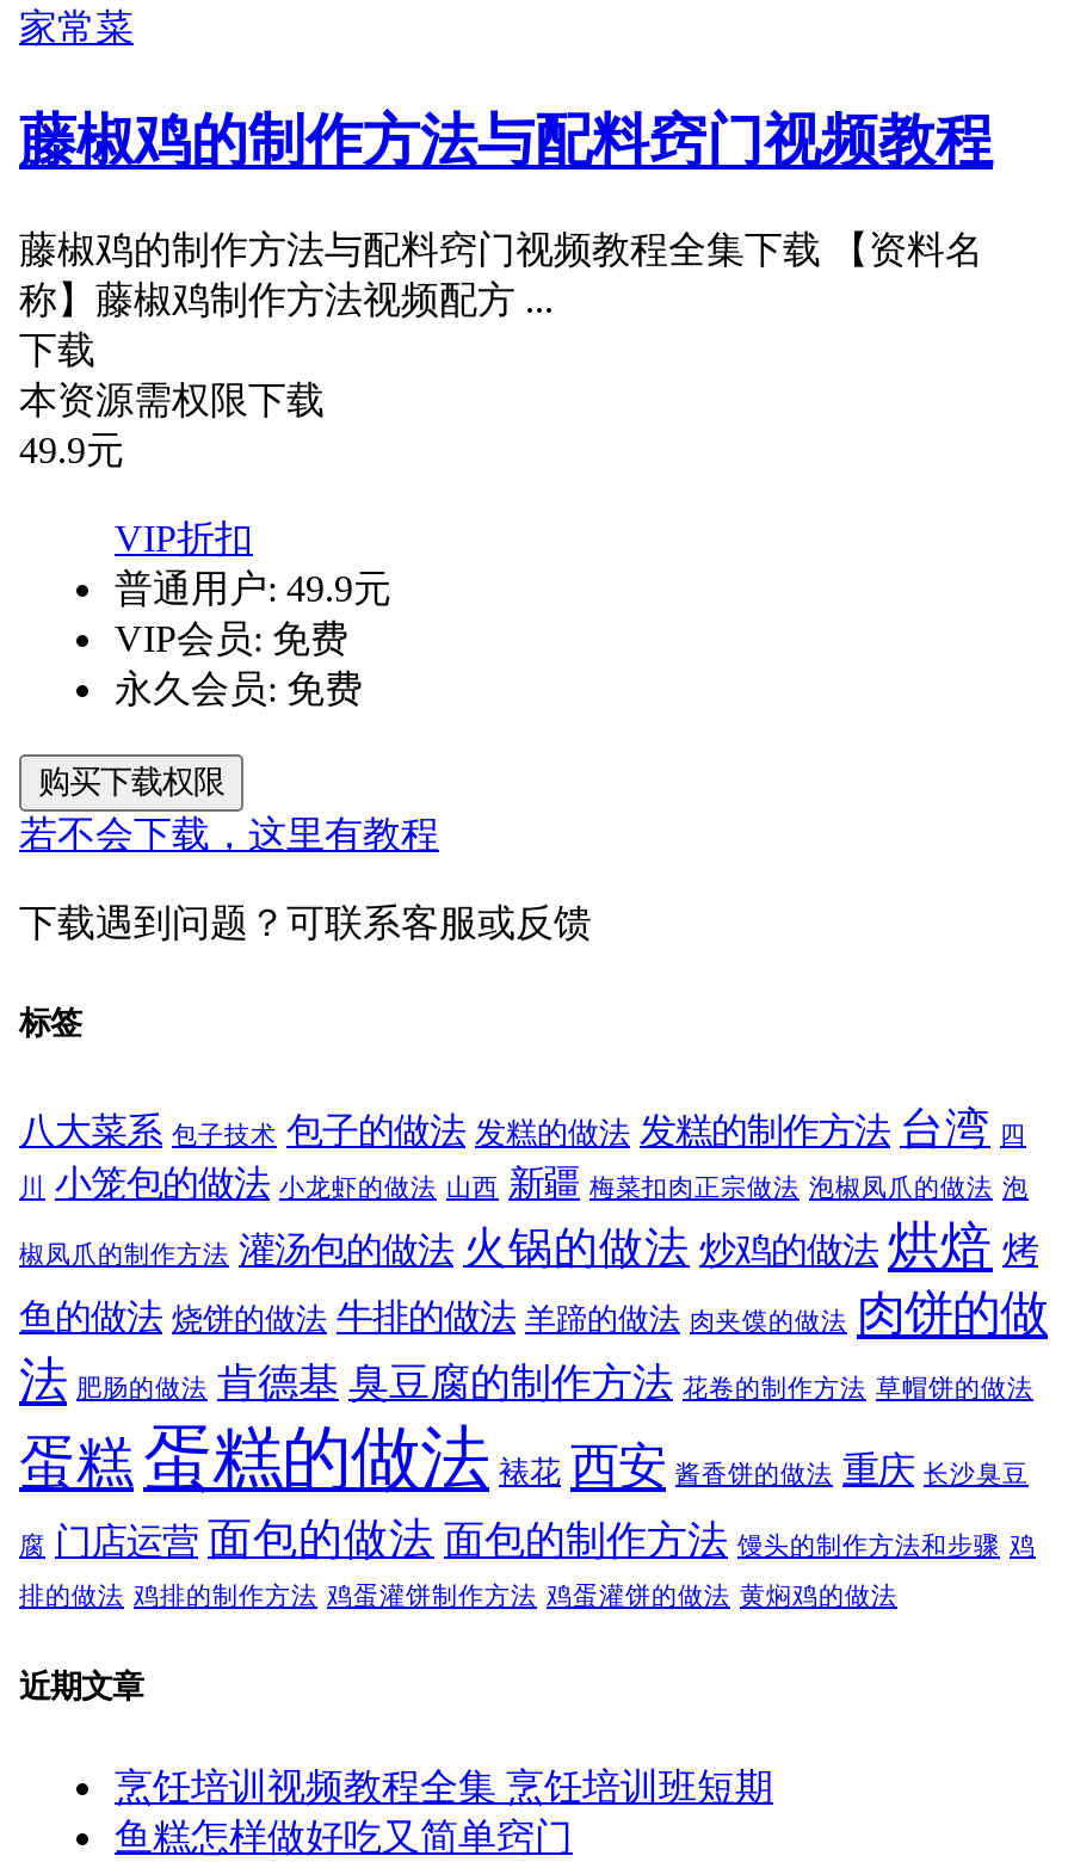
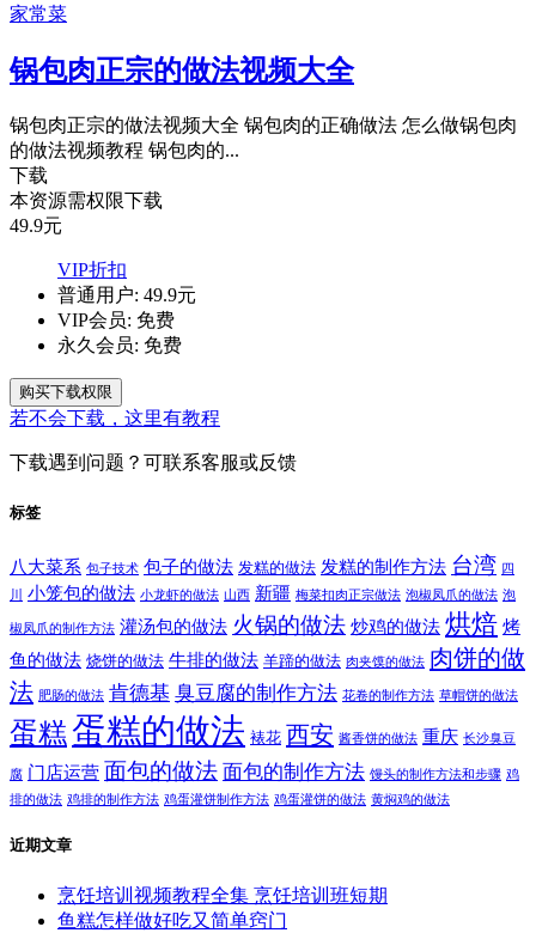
- 藤椒鸡的制作方法与配料窍门视频教程
+ 锅包肉正宗的做法视频大全

- 藤椒鸡的制作方法与配料窍门视频教程全集下载 【资料名
- 称】藤椒鸡制作方法视频配方 ...
+ 锅包肉正宗的做法视频大全 锅包肉的正确做法 怎么做锅包肉
+ 的做法视频教程 锅包肉的...
